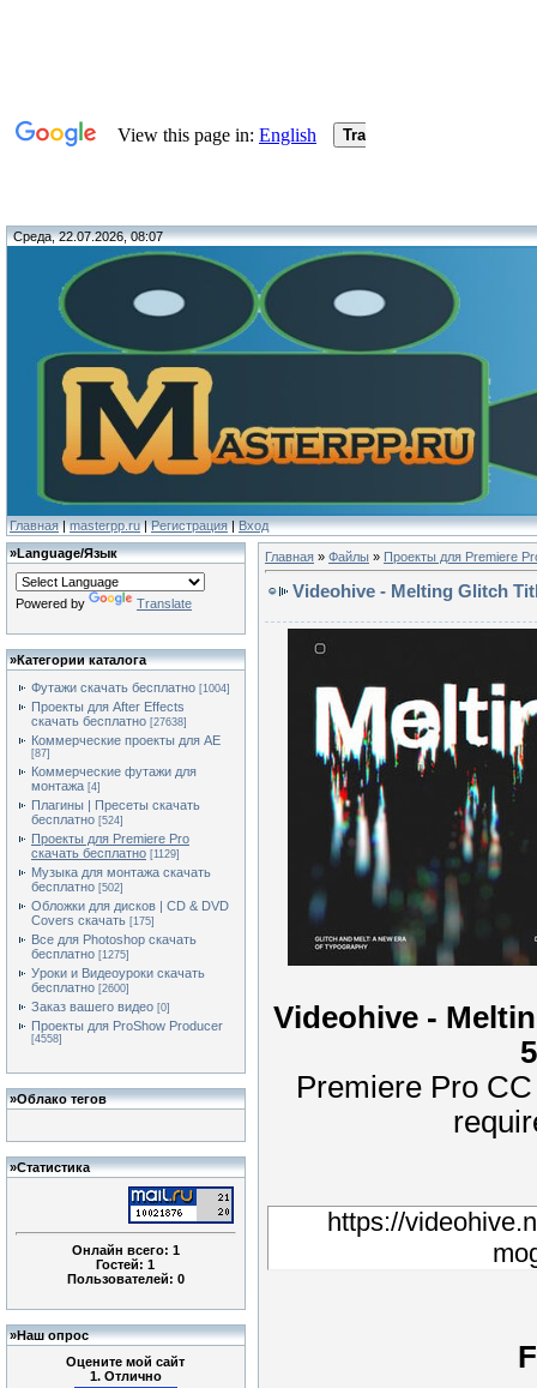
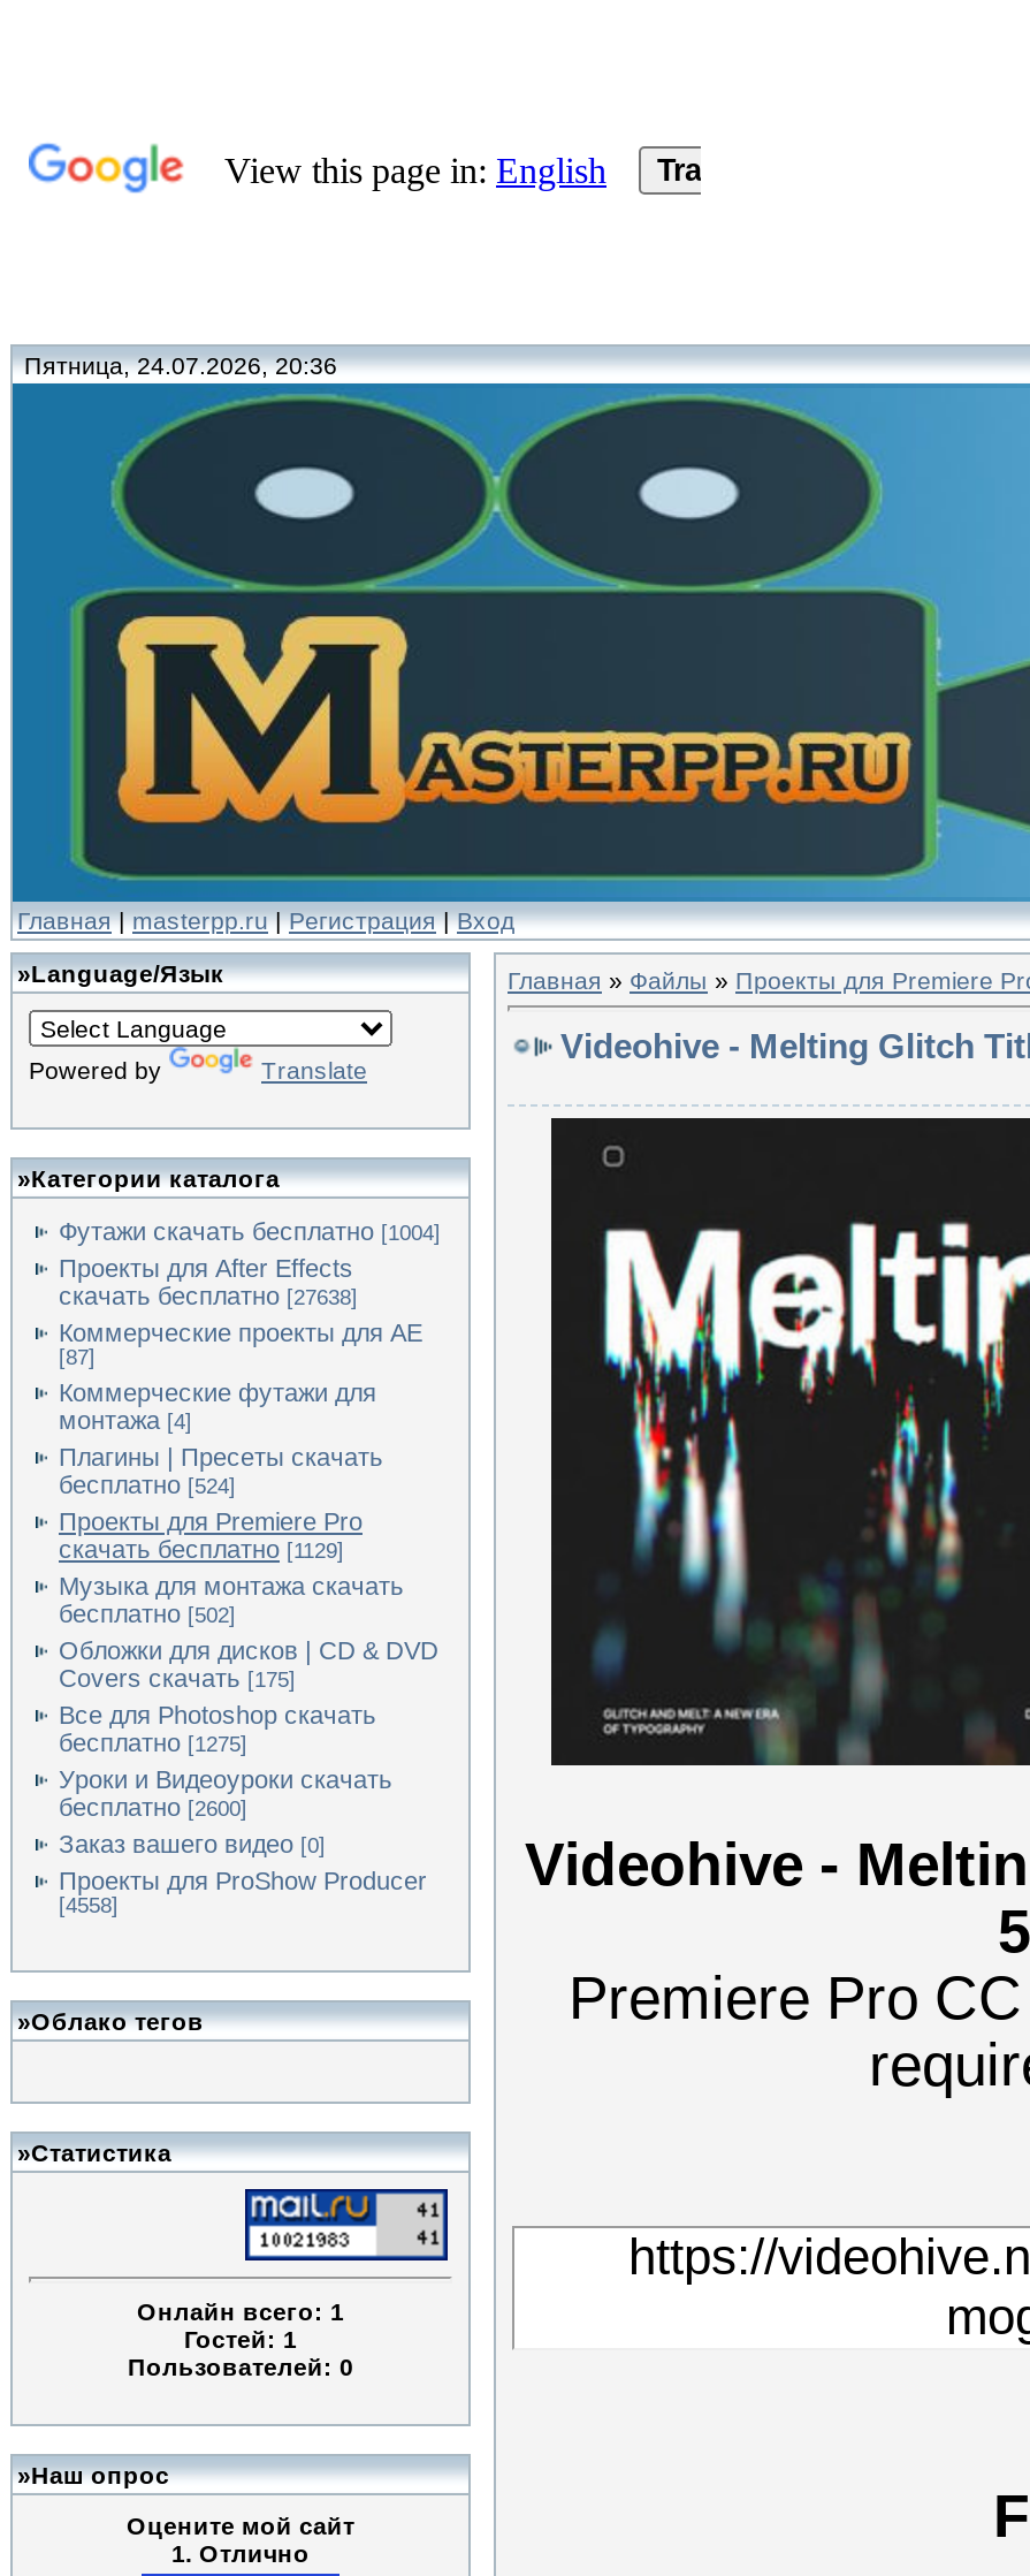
- Среда, 22.07.2026, 08:07
+ Пятница, 24.07.2026, 20:36
